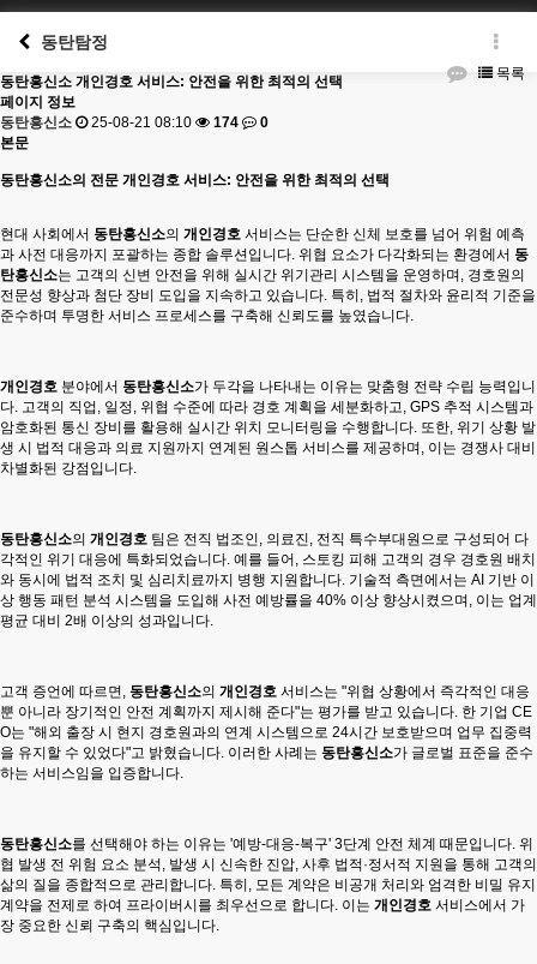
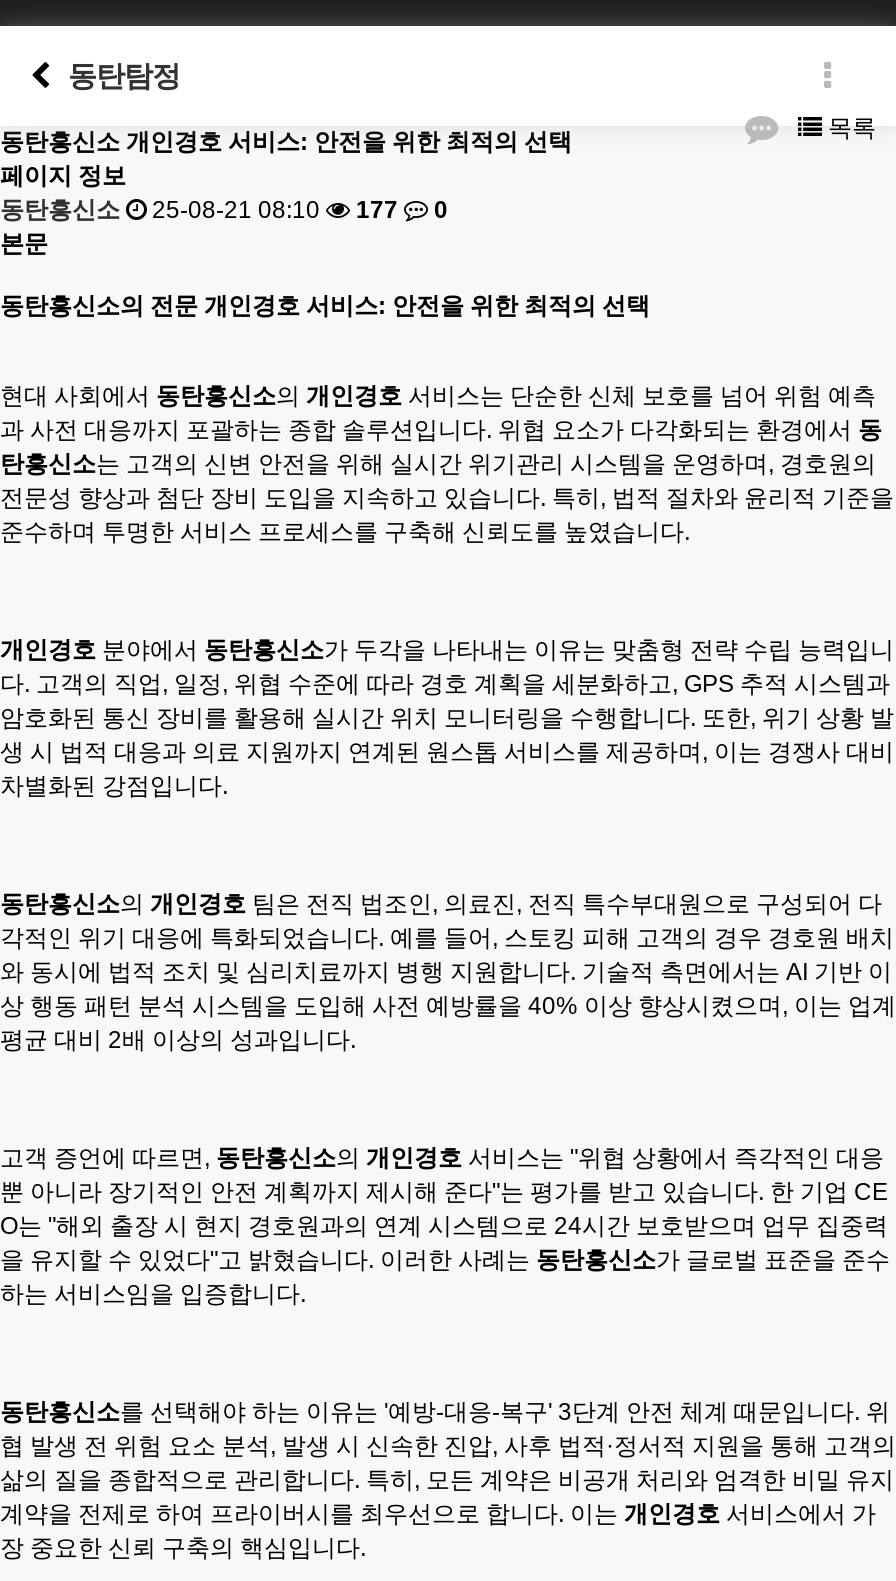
- 동탄흥신소 25-08-21 08:10 174 0
+ 동탄흥신소 25-08-21 08:10 177 0
